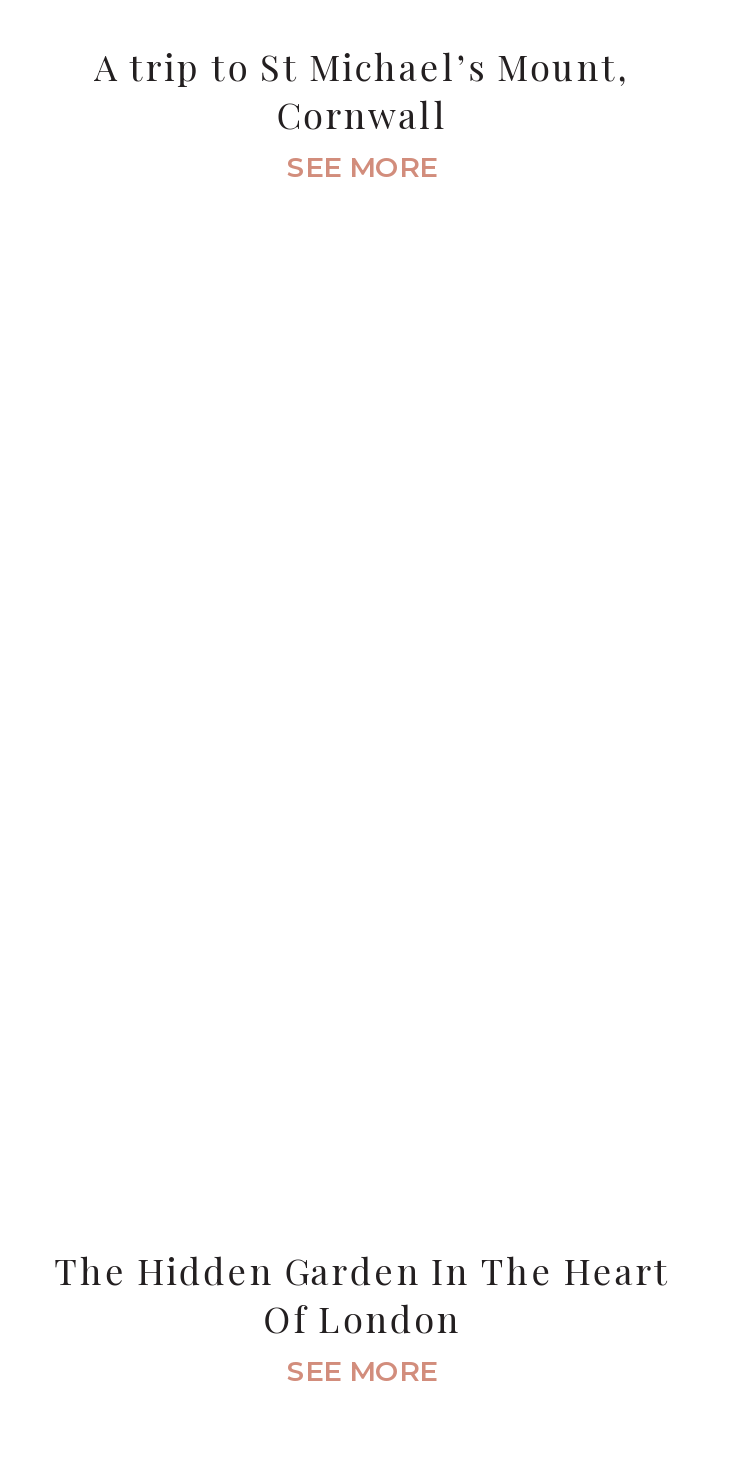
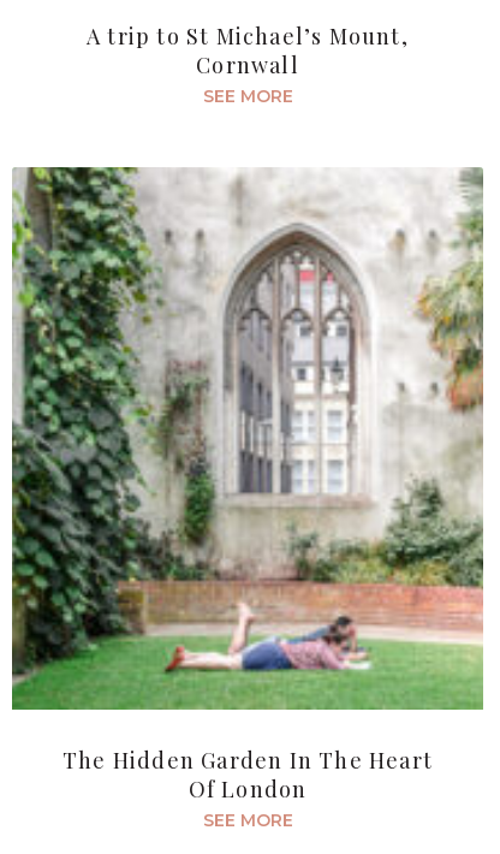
+ [image]
